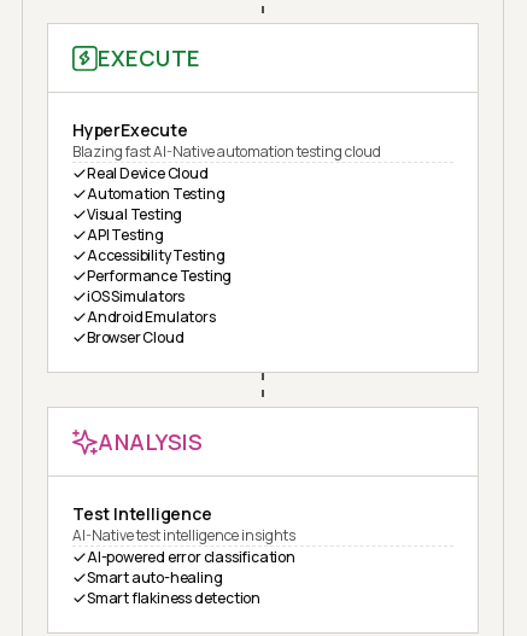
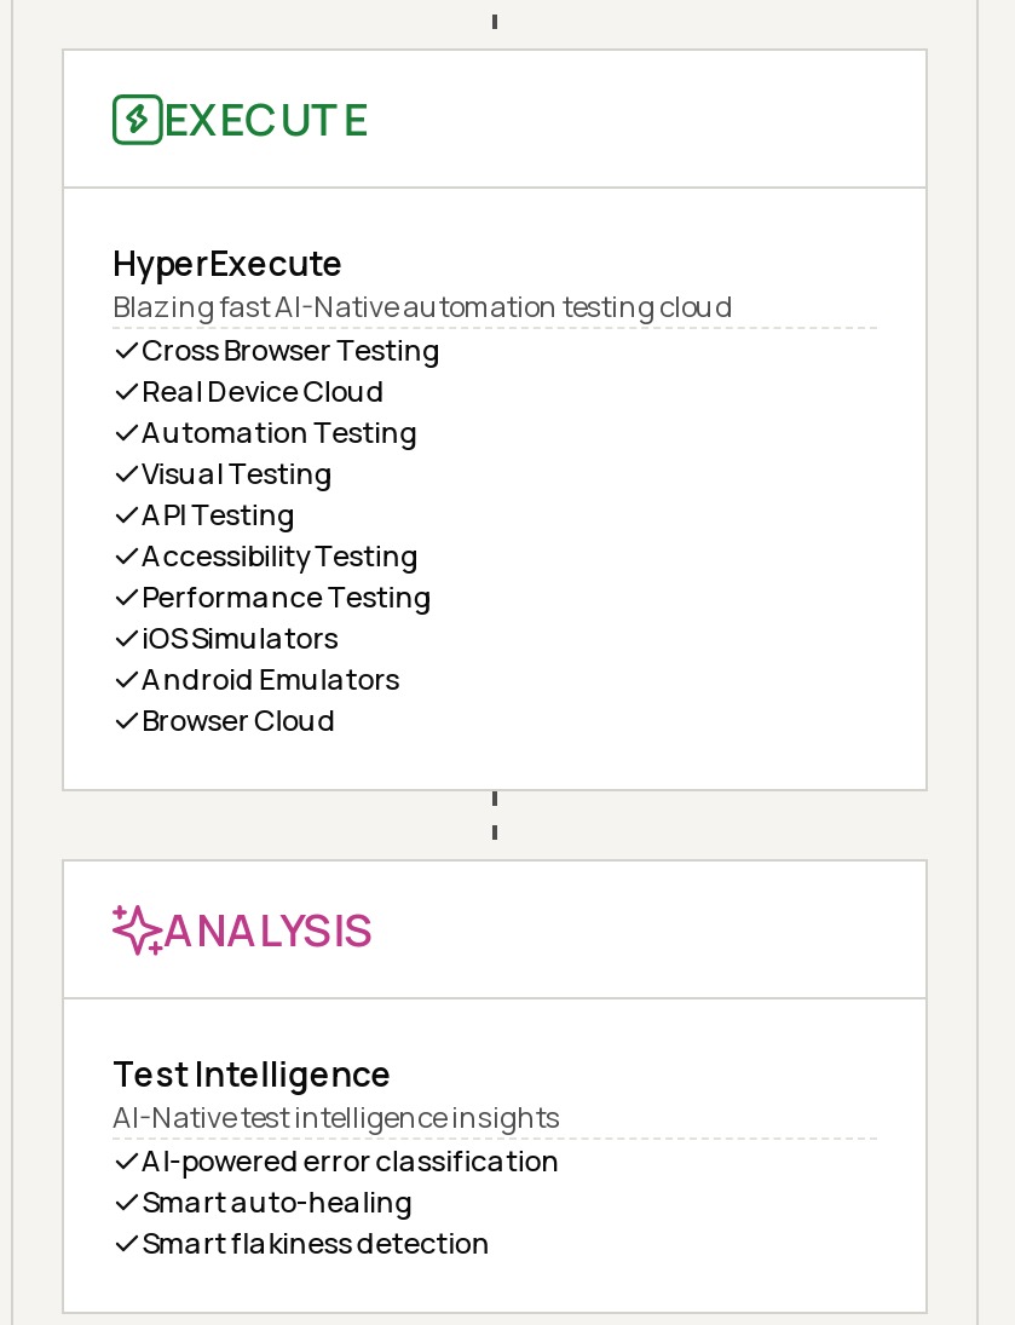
+ Cross Browser Testing
